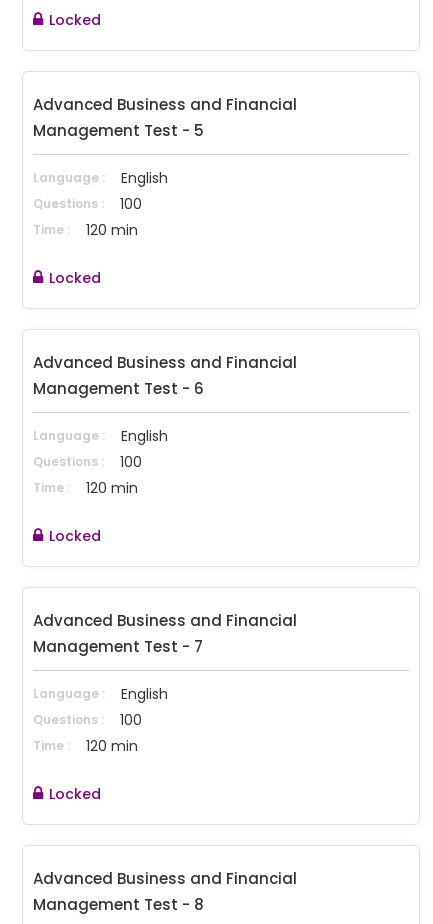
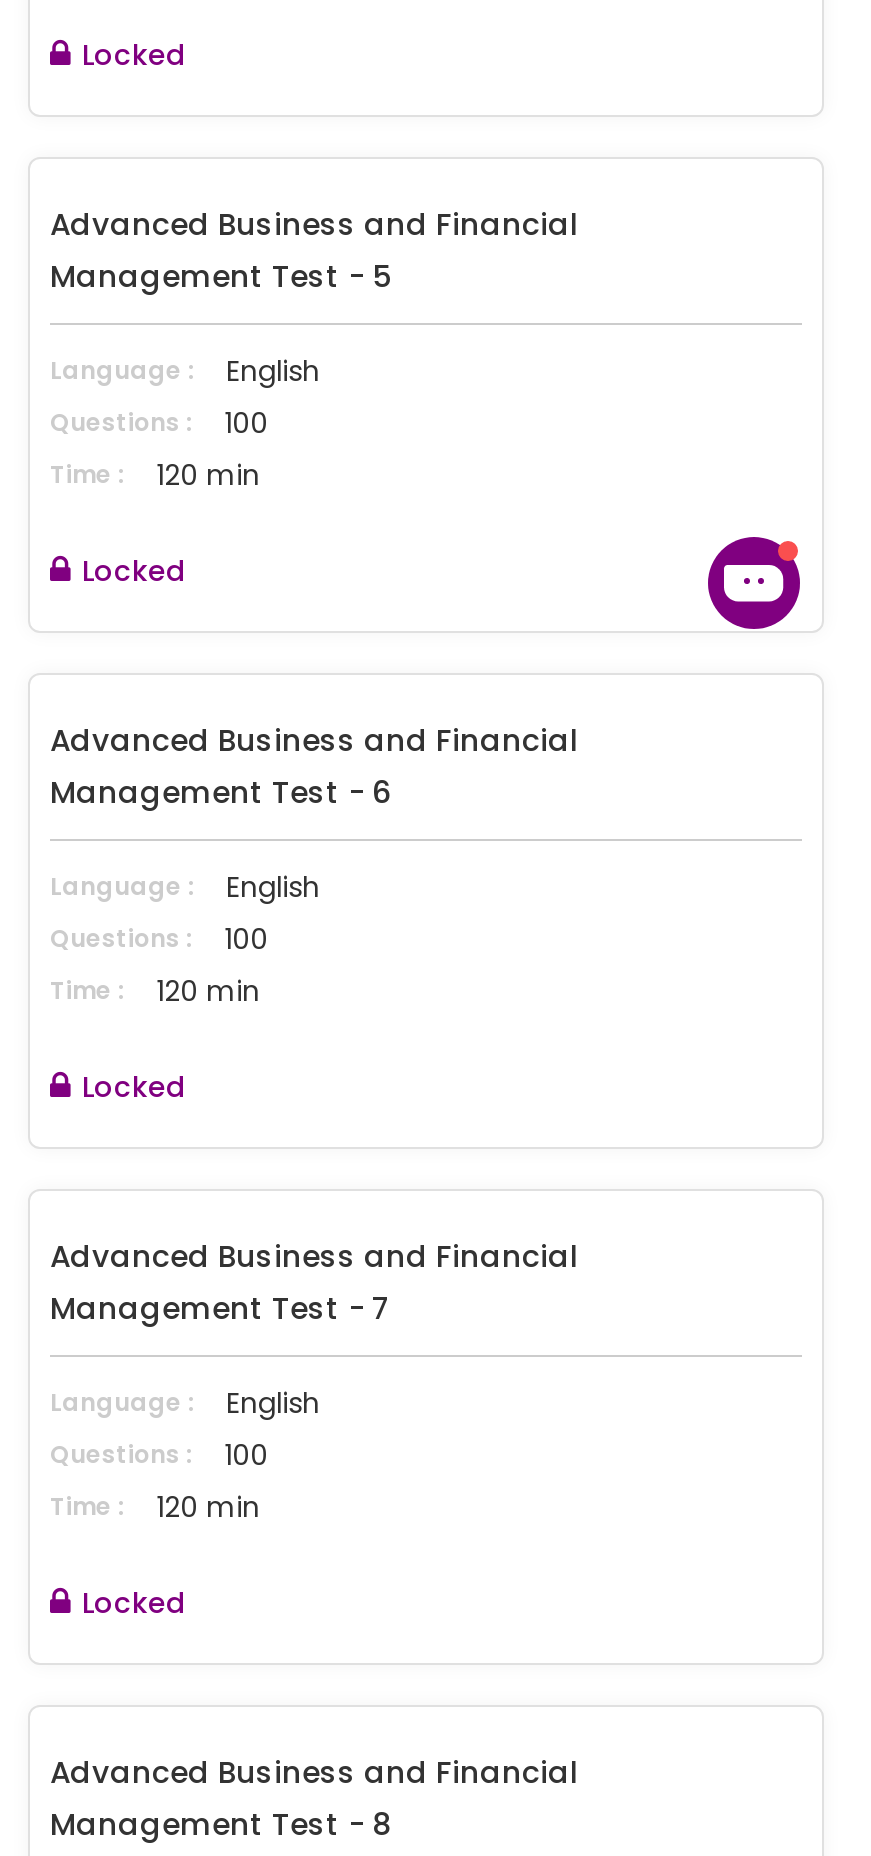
+ [image]
